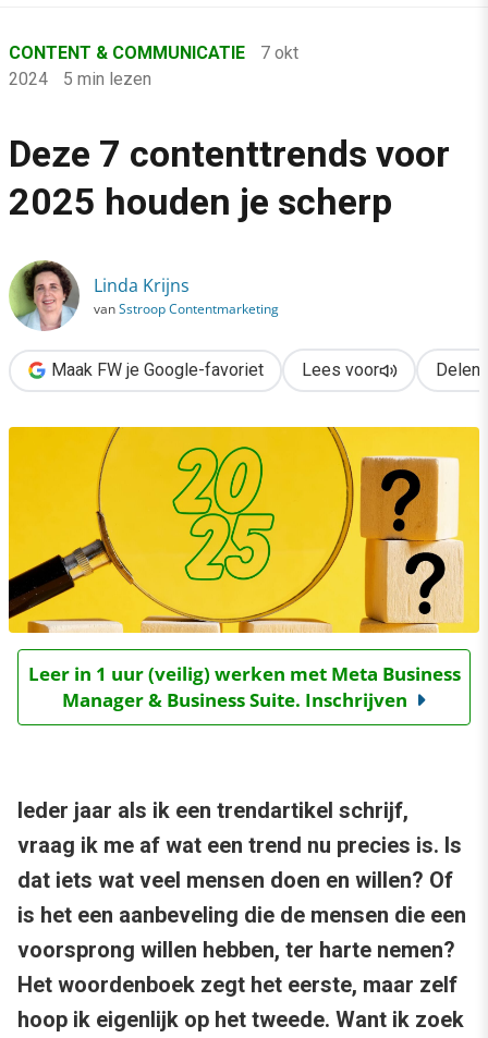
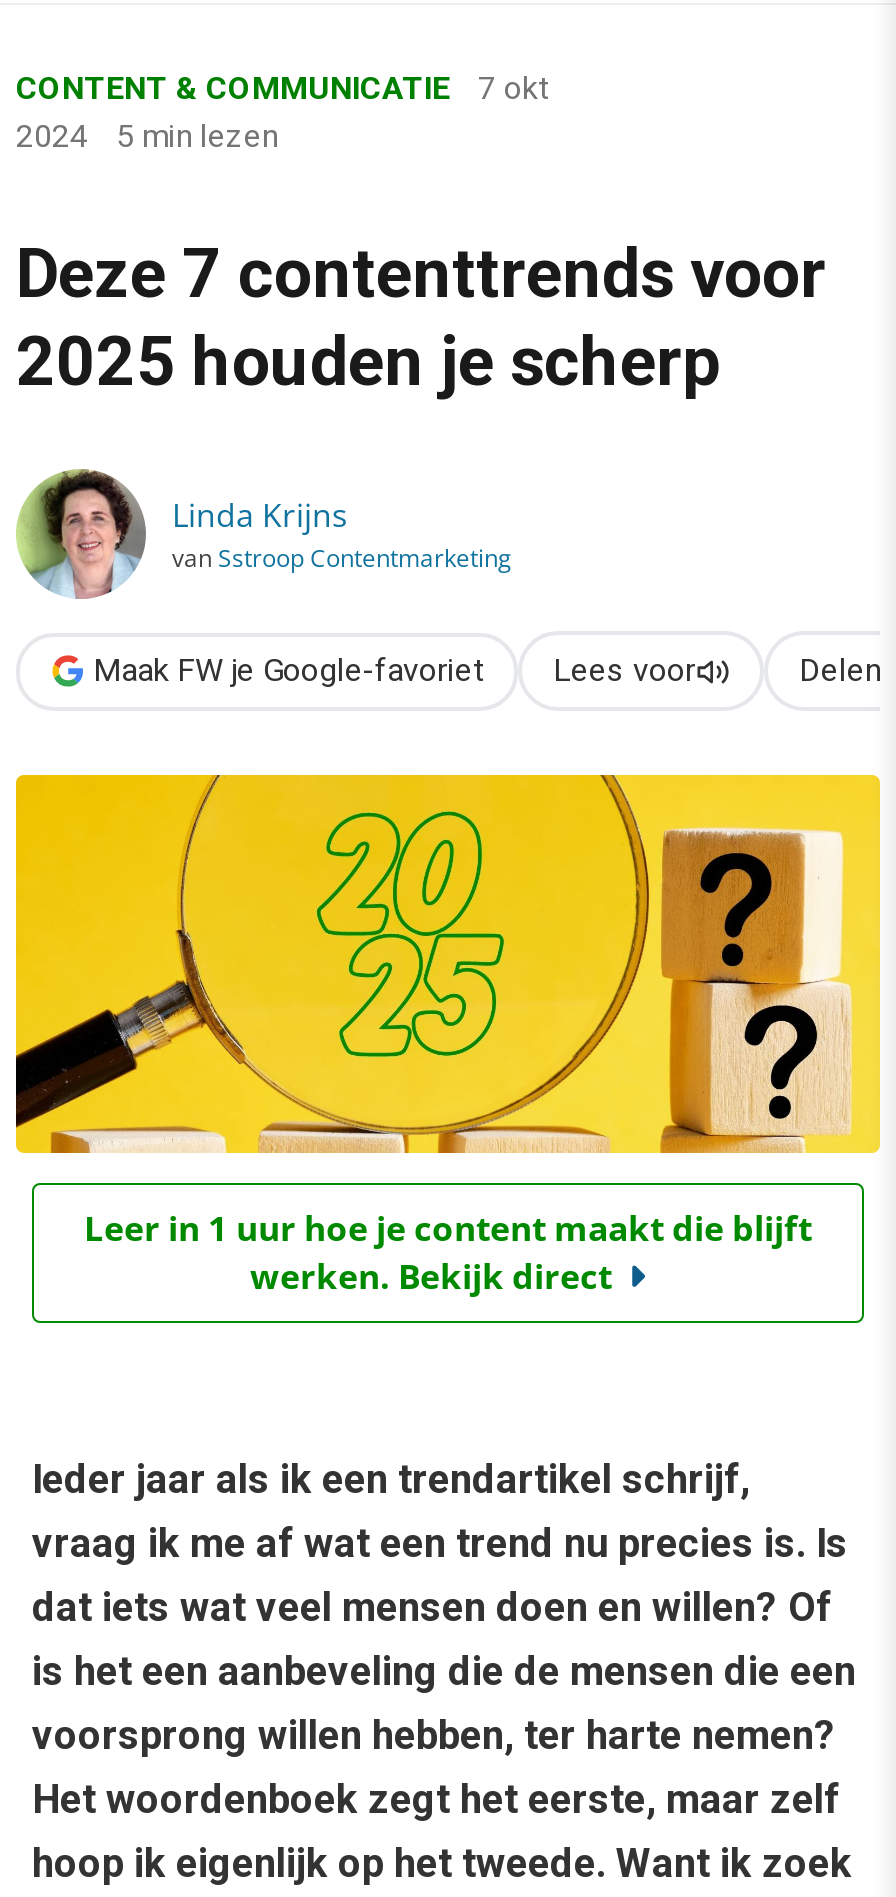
- Leer in 1 uur (veilig) werken met Meta Business
- Manager & Business Suite. Inschrijven
+ Leer in 1 uur hoe je content maakt die blijft
+ werken. Bekijk direct
